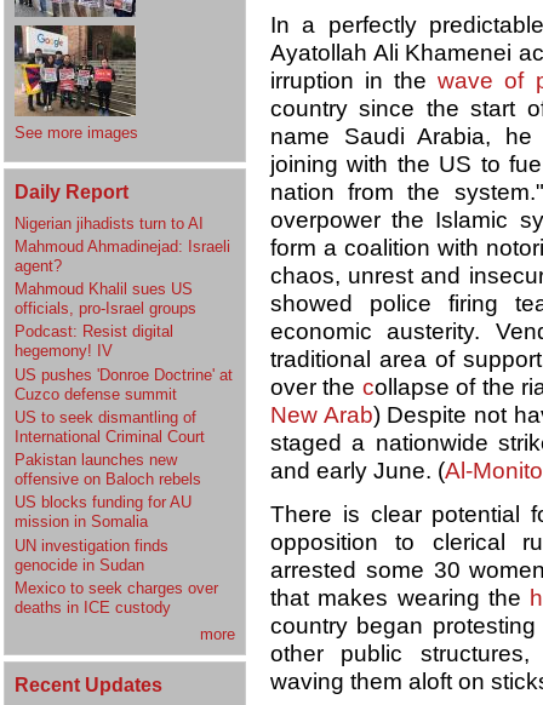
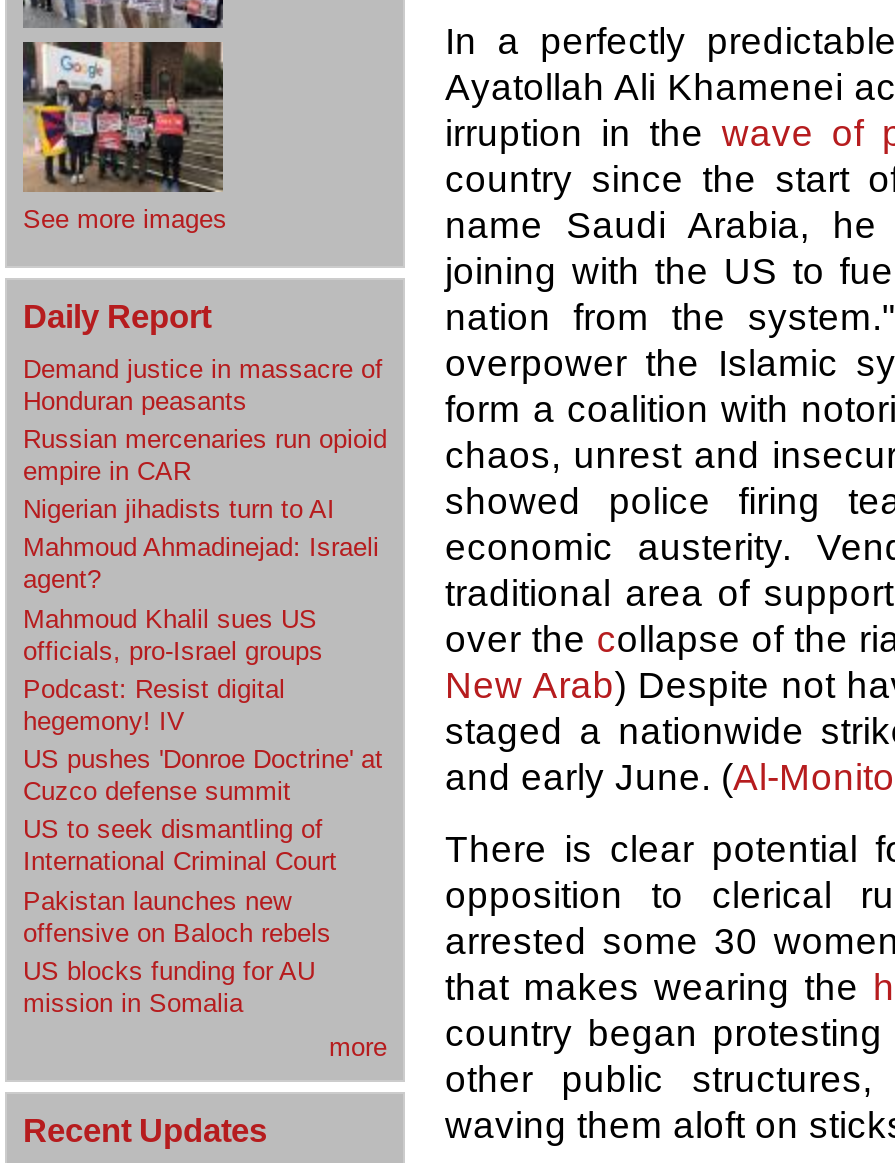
moved down: Nigerian jihadists turn to AI | Mahmoud Ahmadinejad: Israeli | agent? | ... | US blocks funding for AU | mission in Somalia

+ Demand justice in massacre of
+ Honduran peasants
+ Russian mercenaries run opioid
+ empire in CAR

- UN investigation finds
- genocide in Sudan
- Mexico to seek charges over
- deaths in ICE custody
